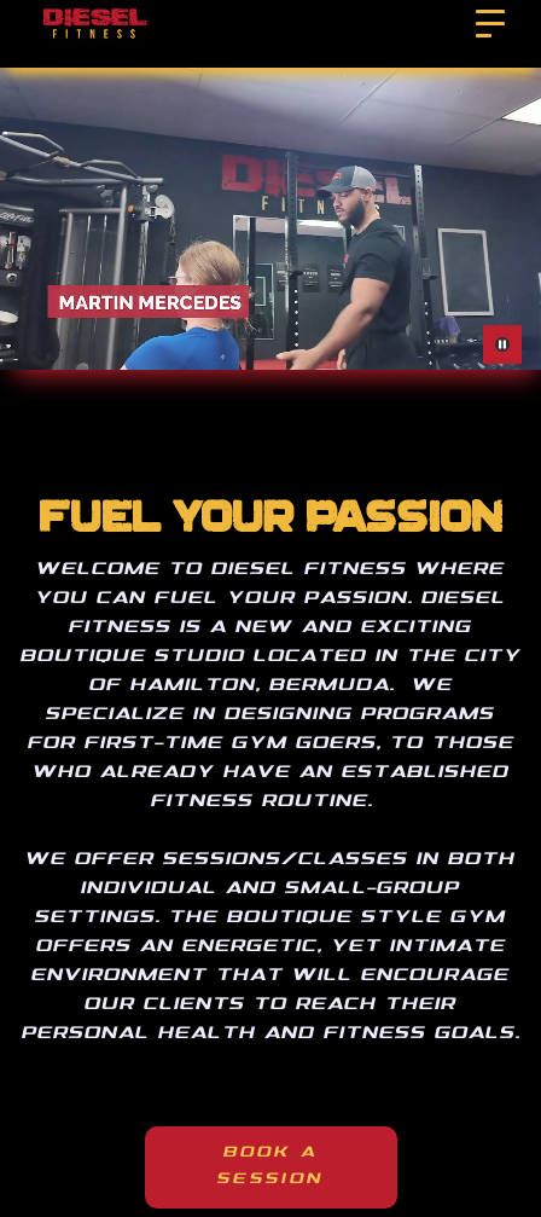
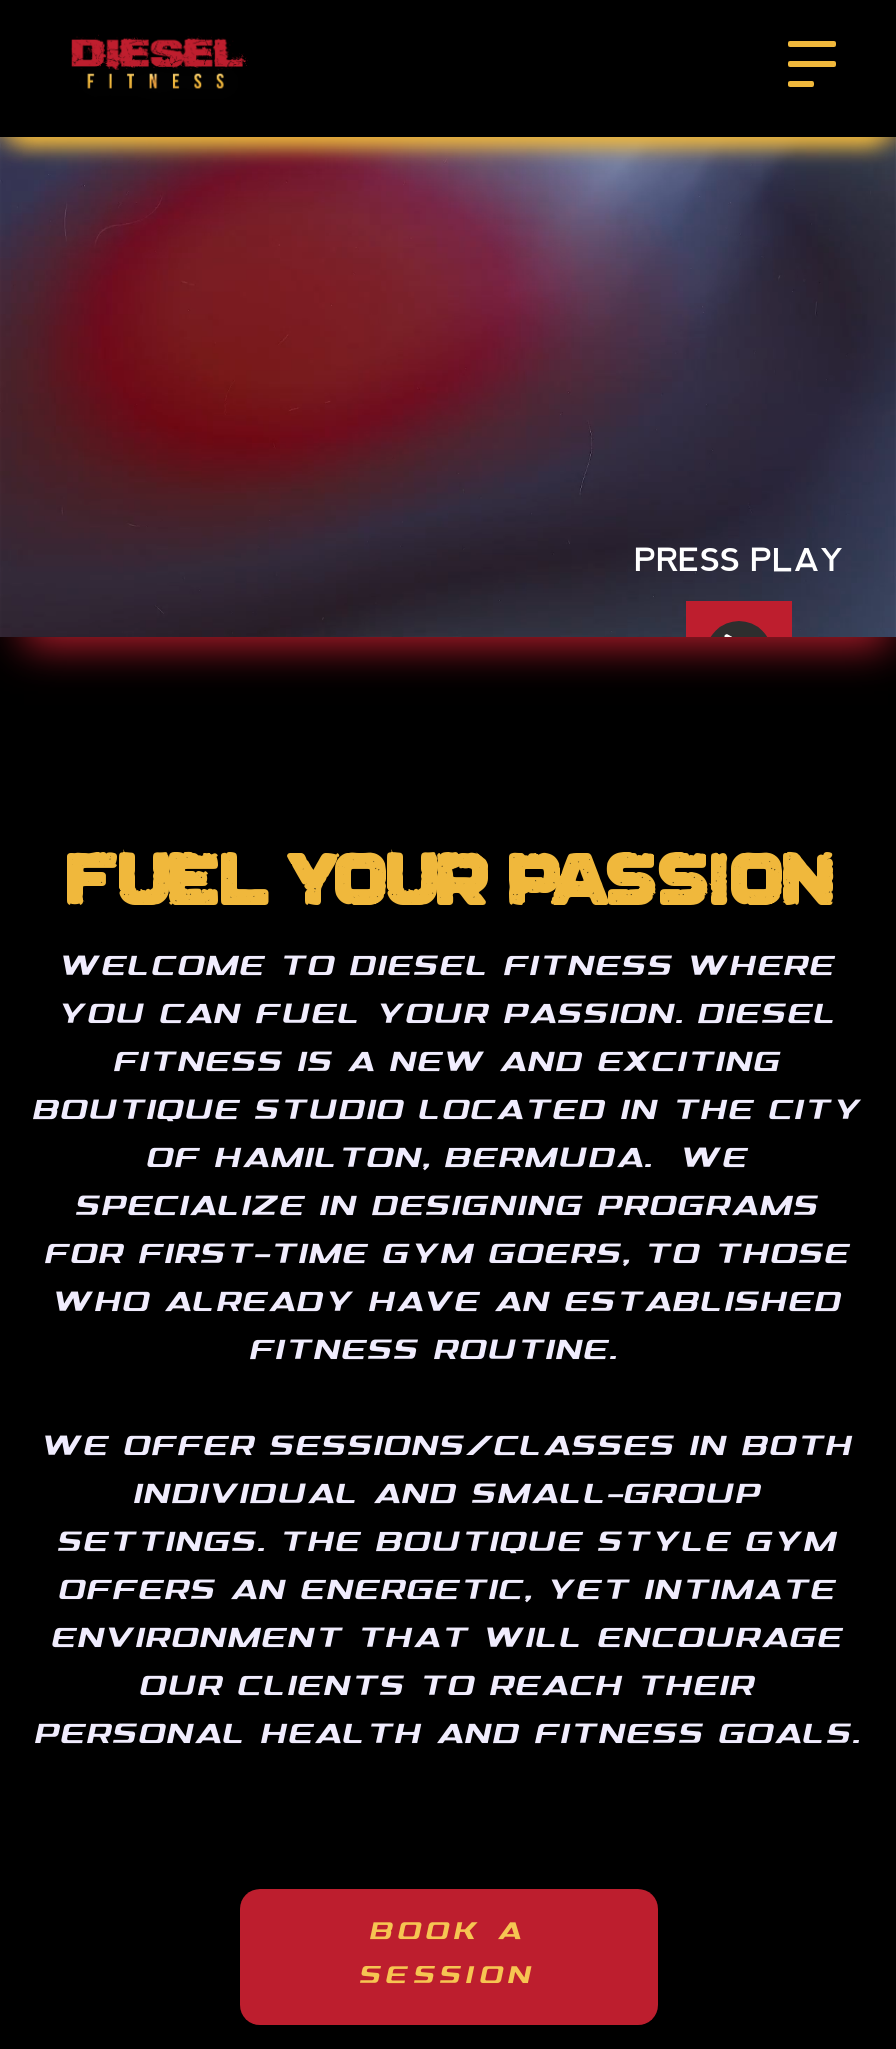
+ PRESS PLAY

- [image]
+ [image]
